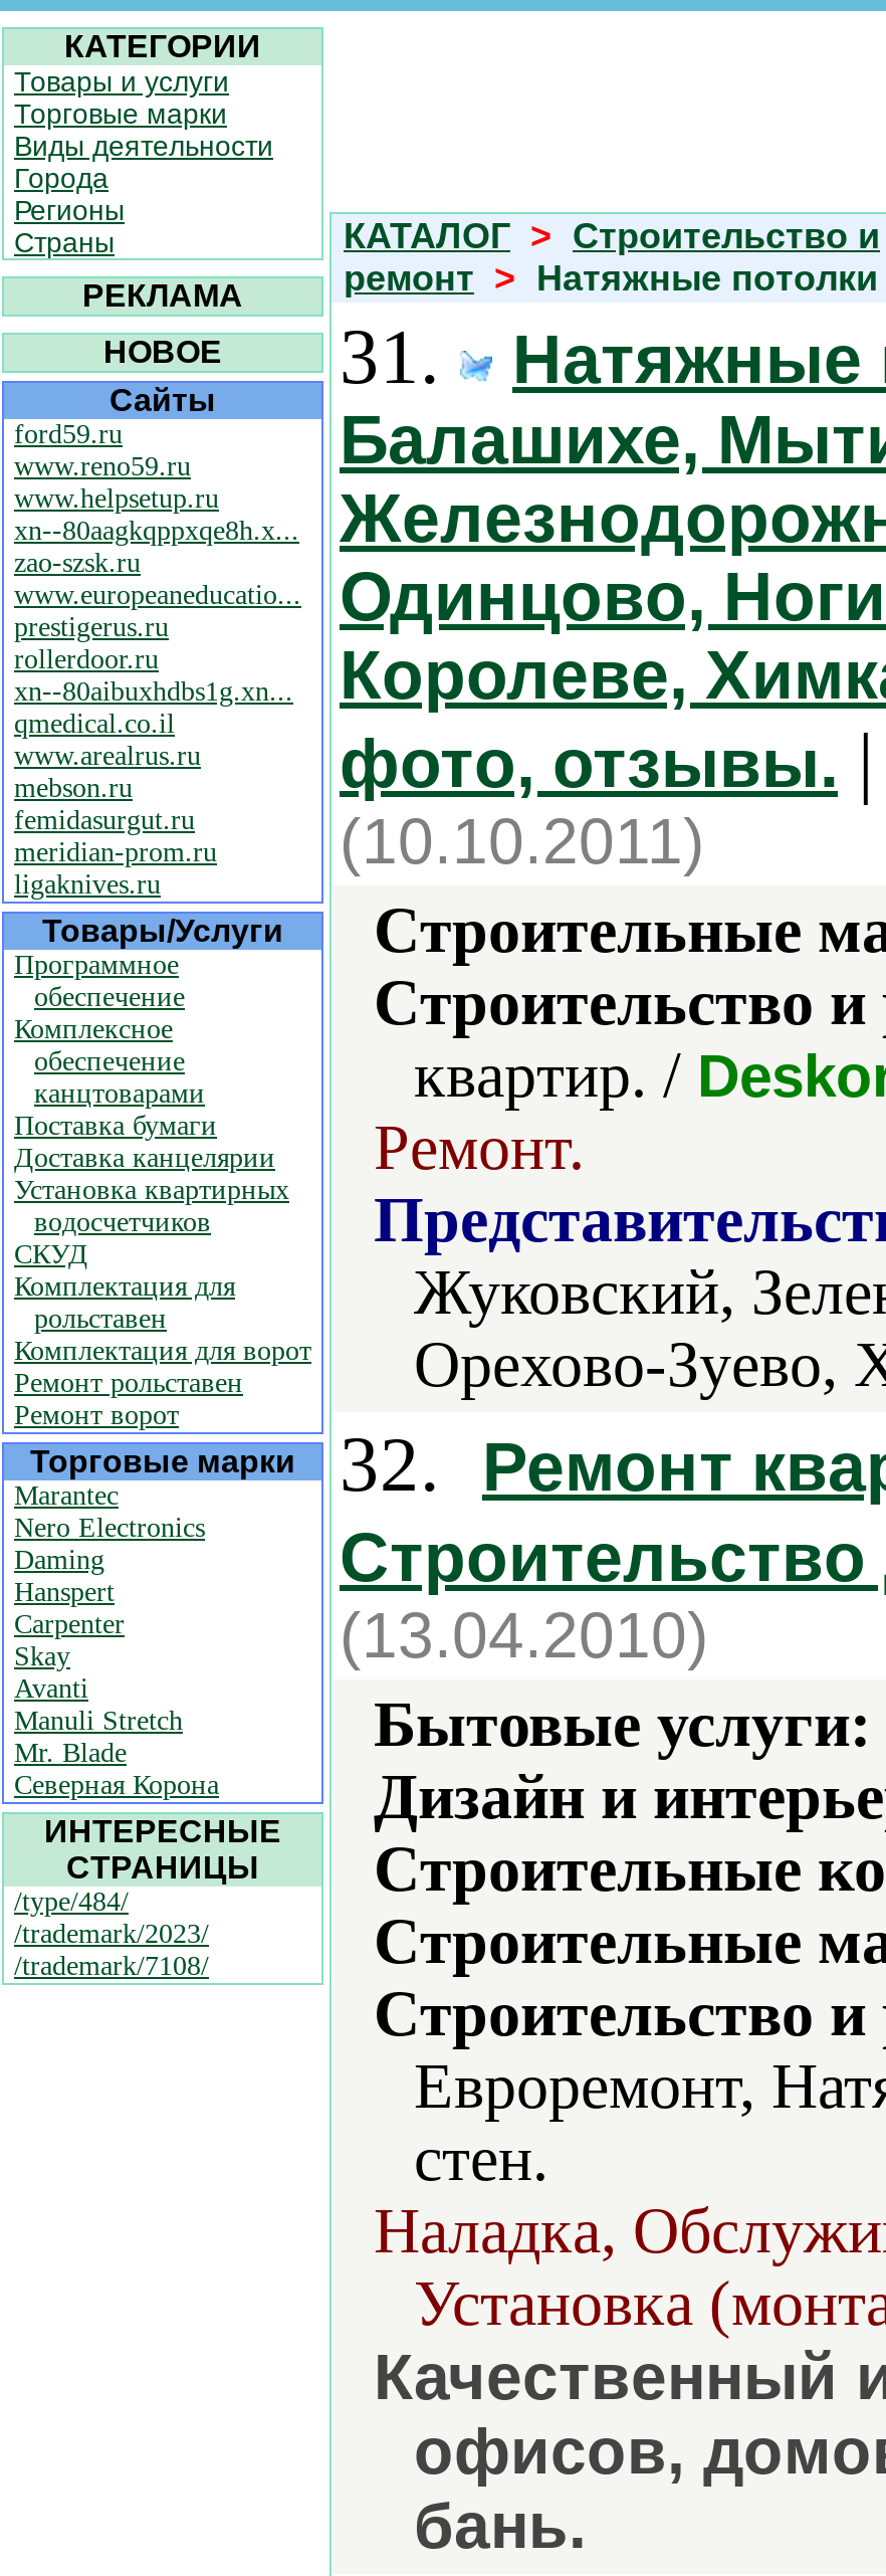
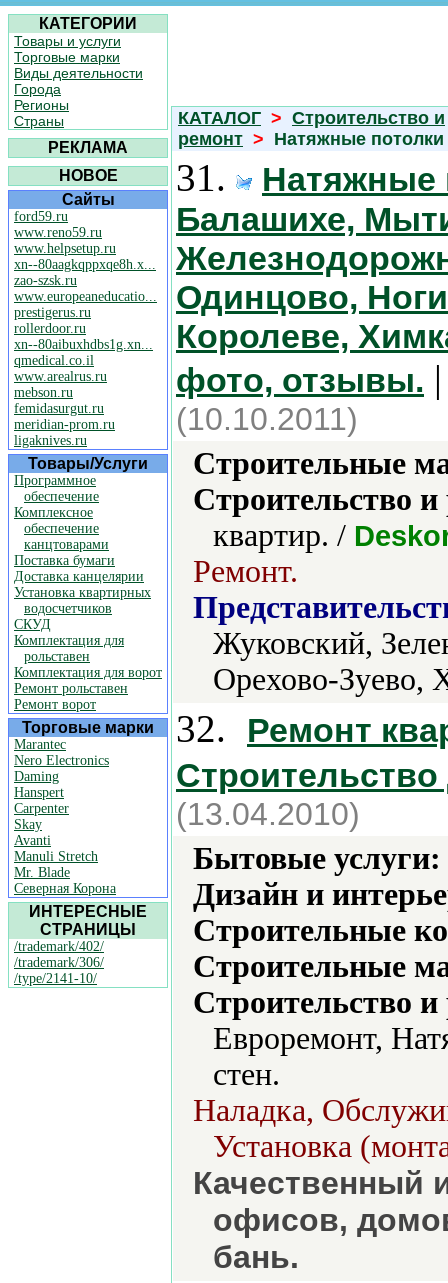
- /type/484/
- /trademark/2023/
- /trademark/7108/
+ /trademark/402/
+ /trademark/306/
+ /type/2141-10/
